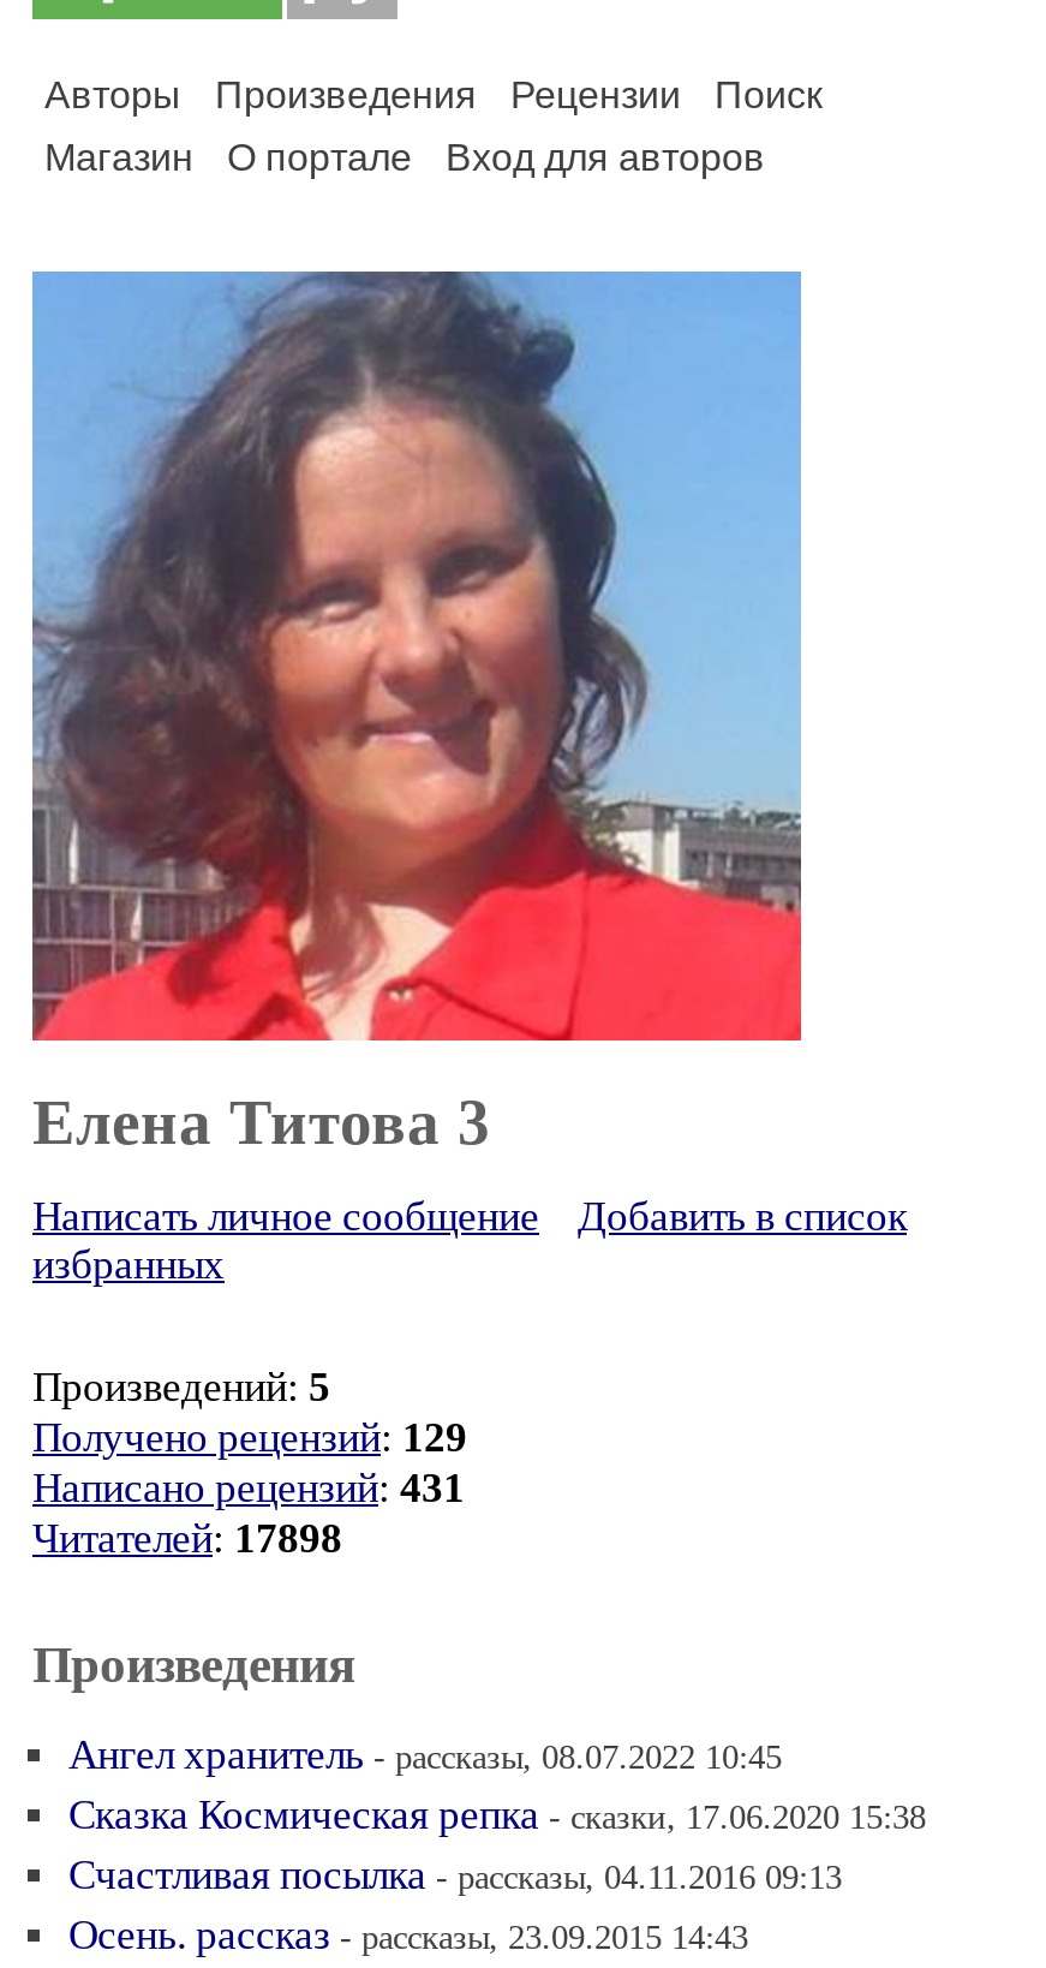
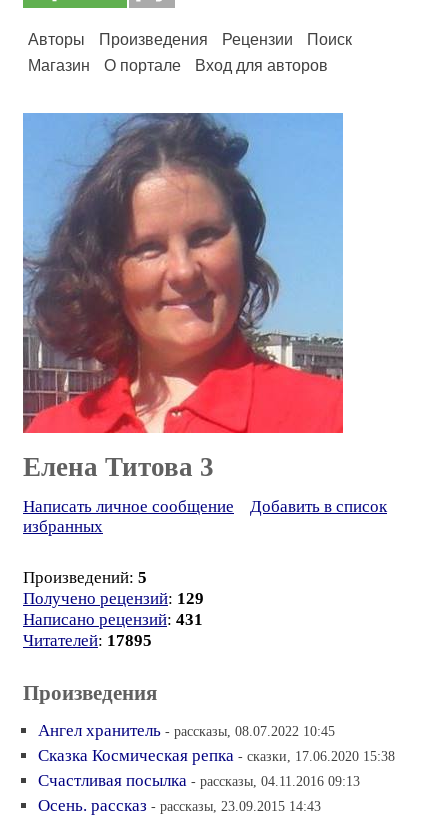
- Читателей: 17898
+ Читателей: 17895
